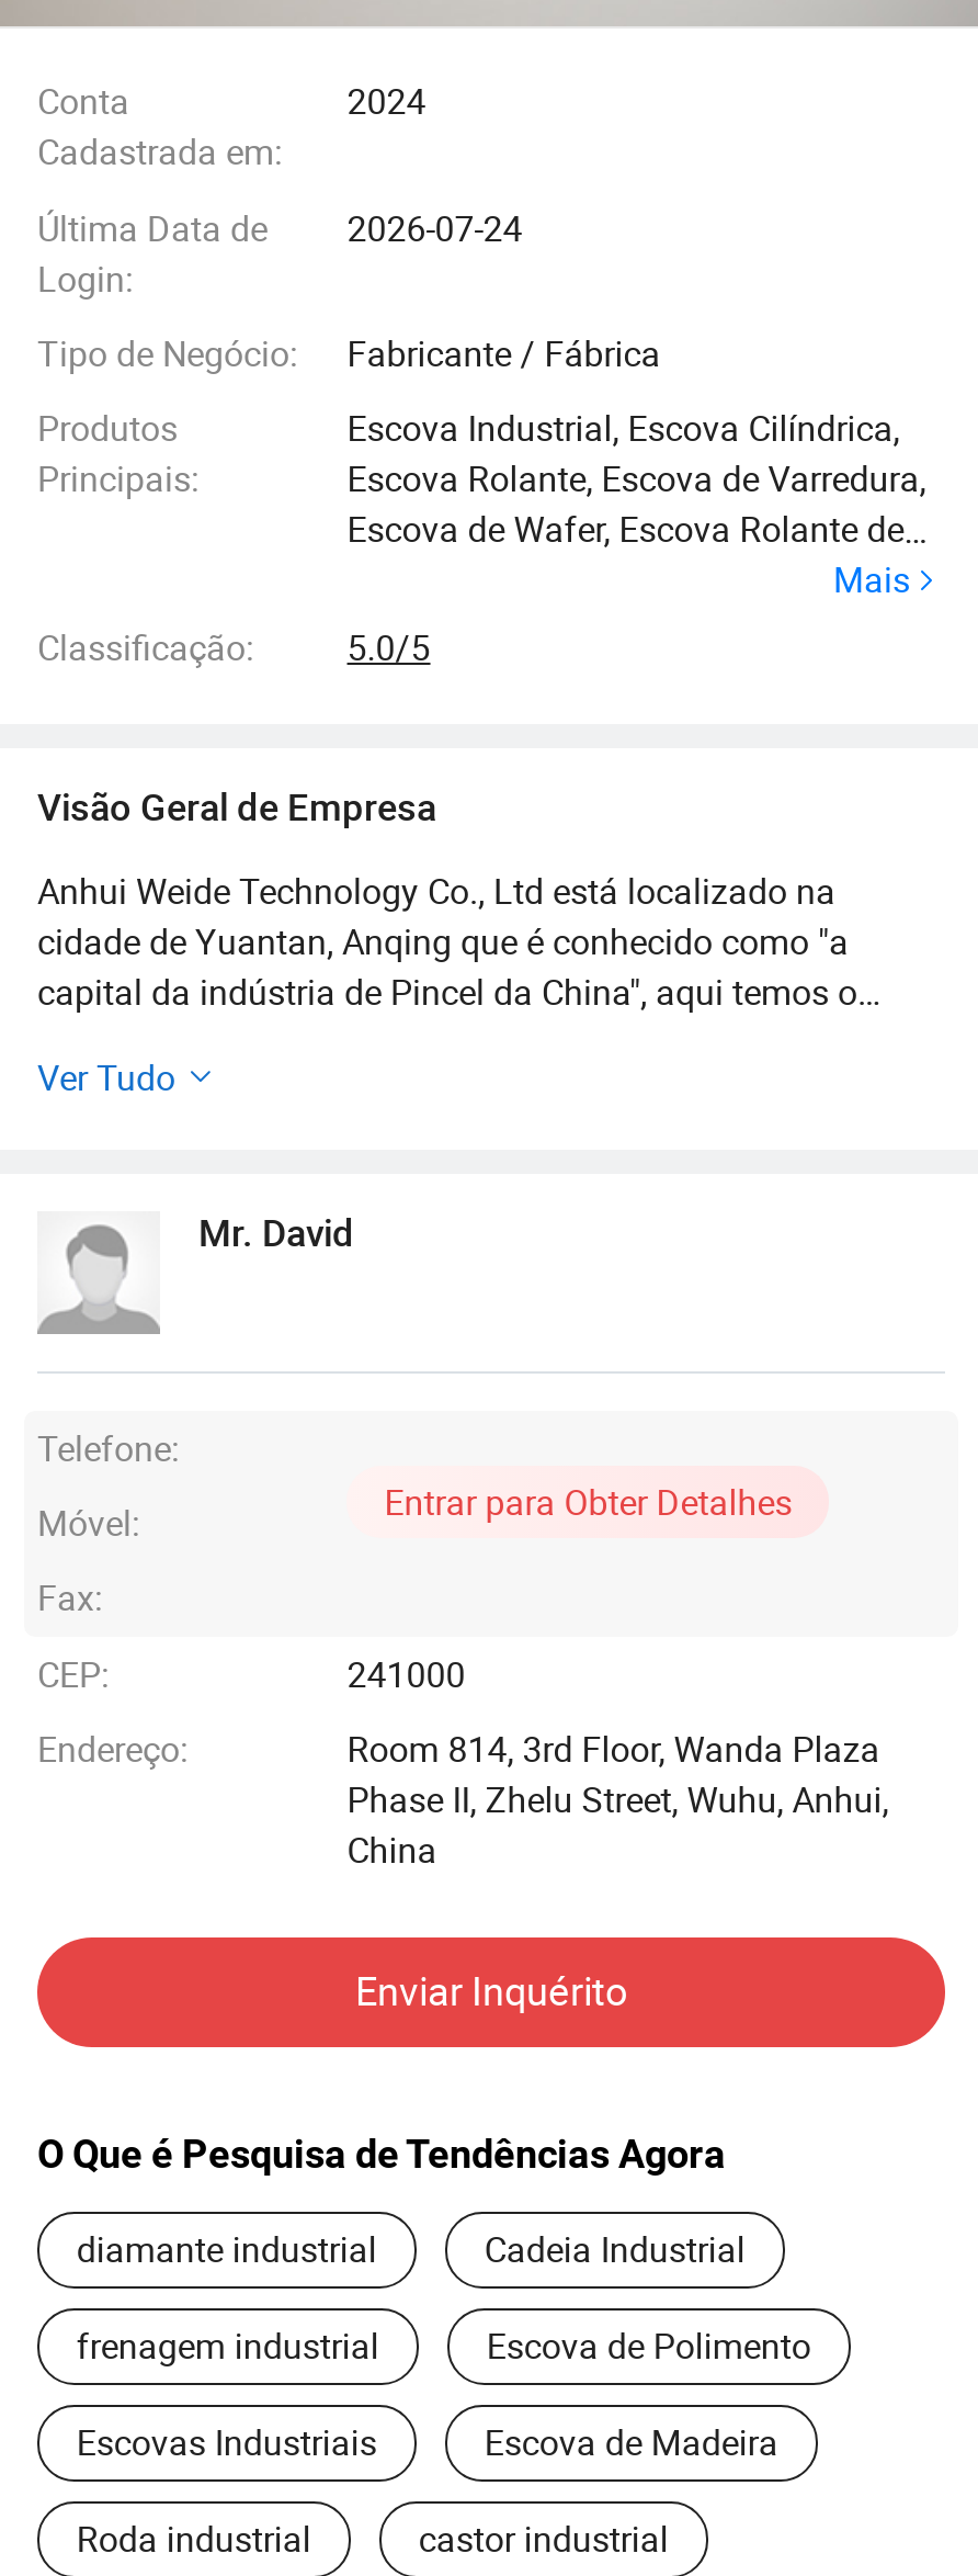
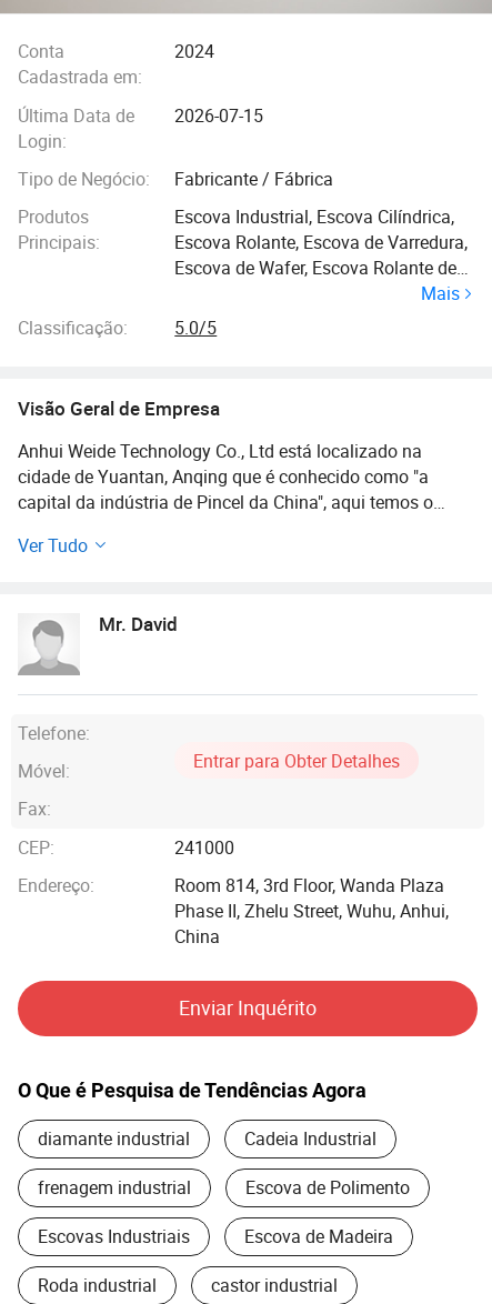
- Última Data de 2026-07-24
+ Última Data de 2026-07-15
